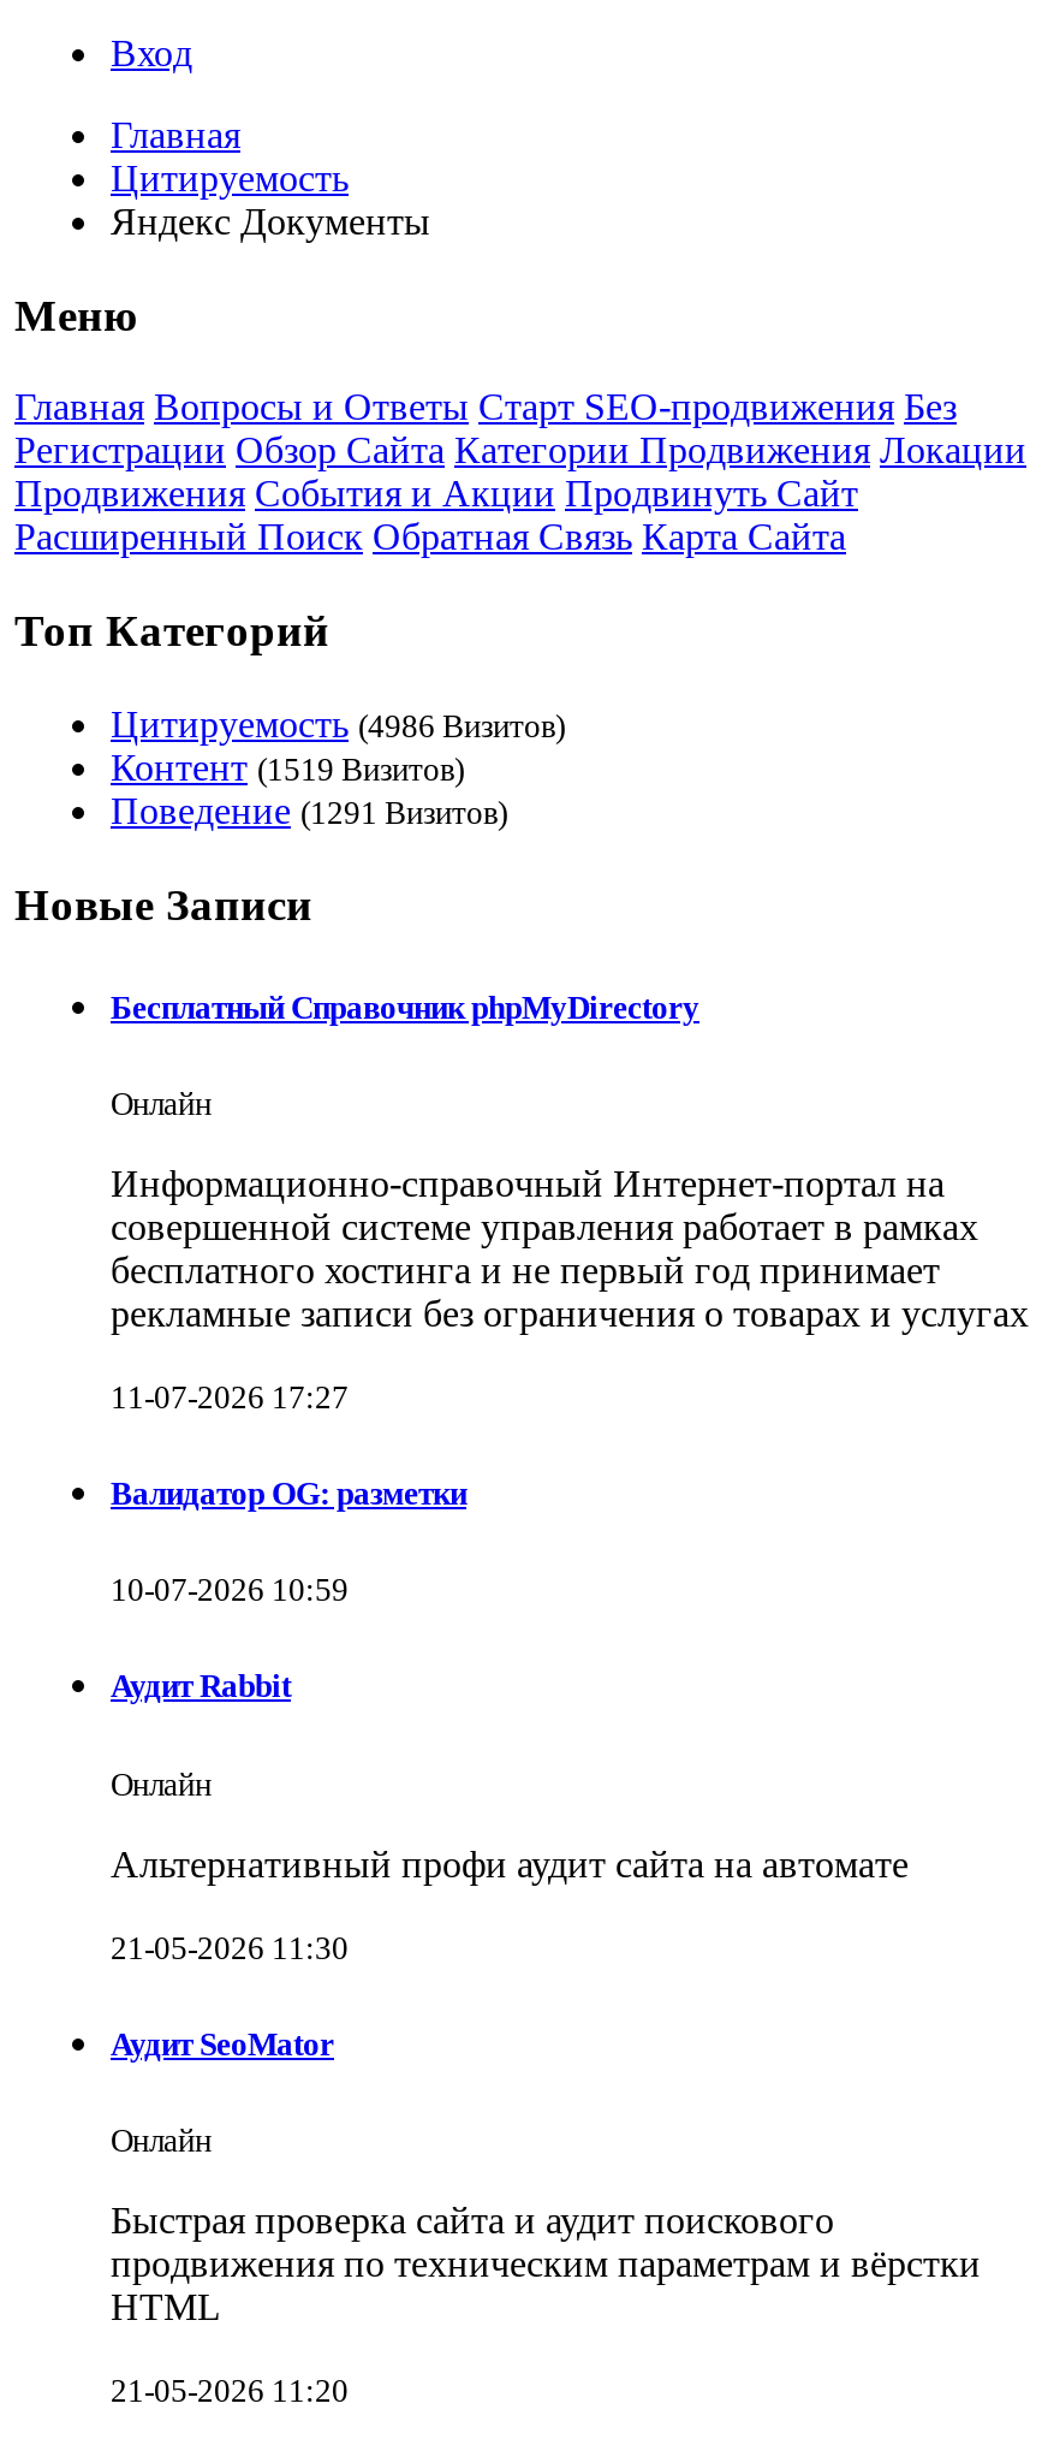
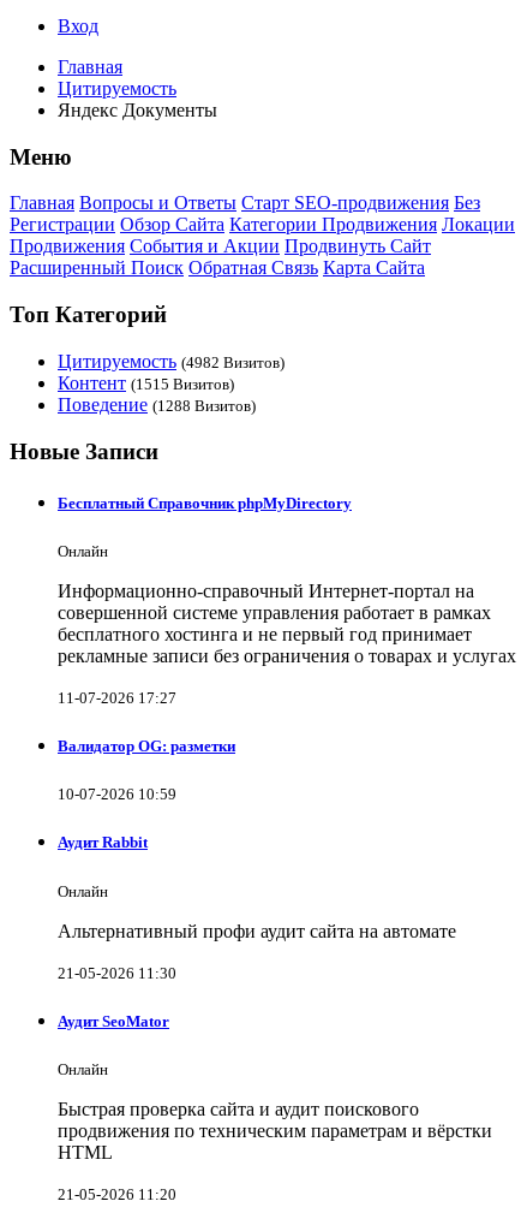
- Цитируемость (4986 Визитов)
+ Цитируемость (4982 Визитов)

- Контент (1519 Визитов)
+ Контент (1515 Визитов)

- Поведение (1291 Визитов)
+ Поведение (1288 Визитов)
